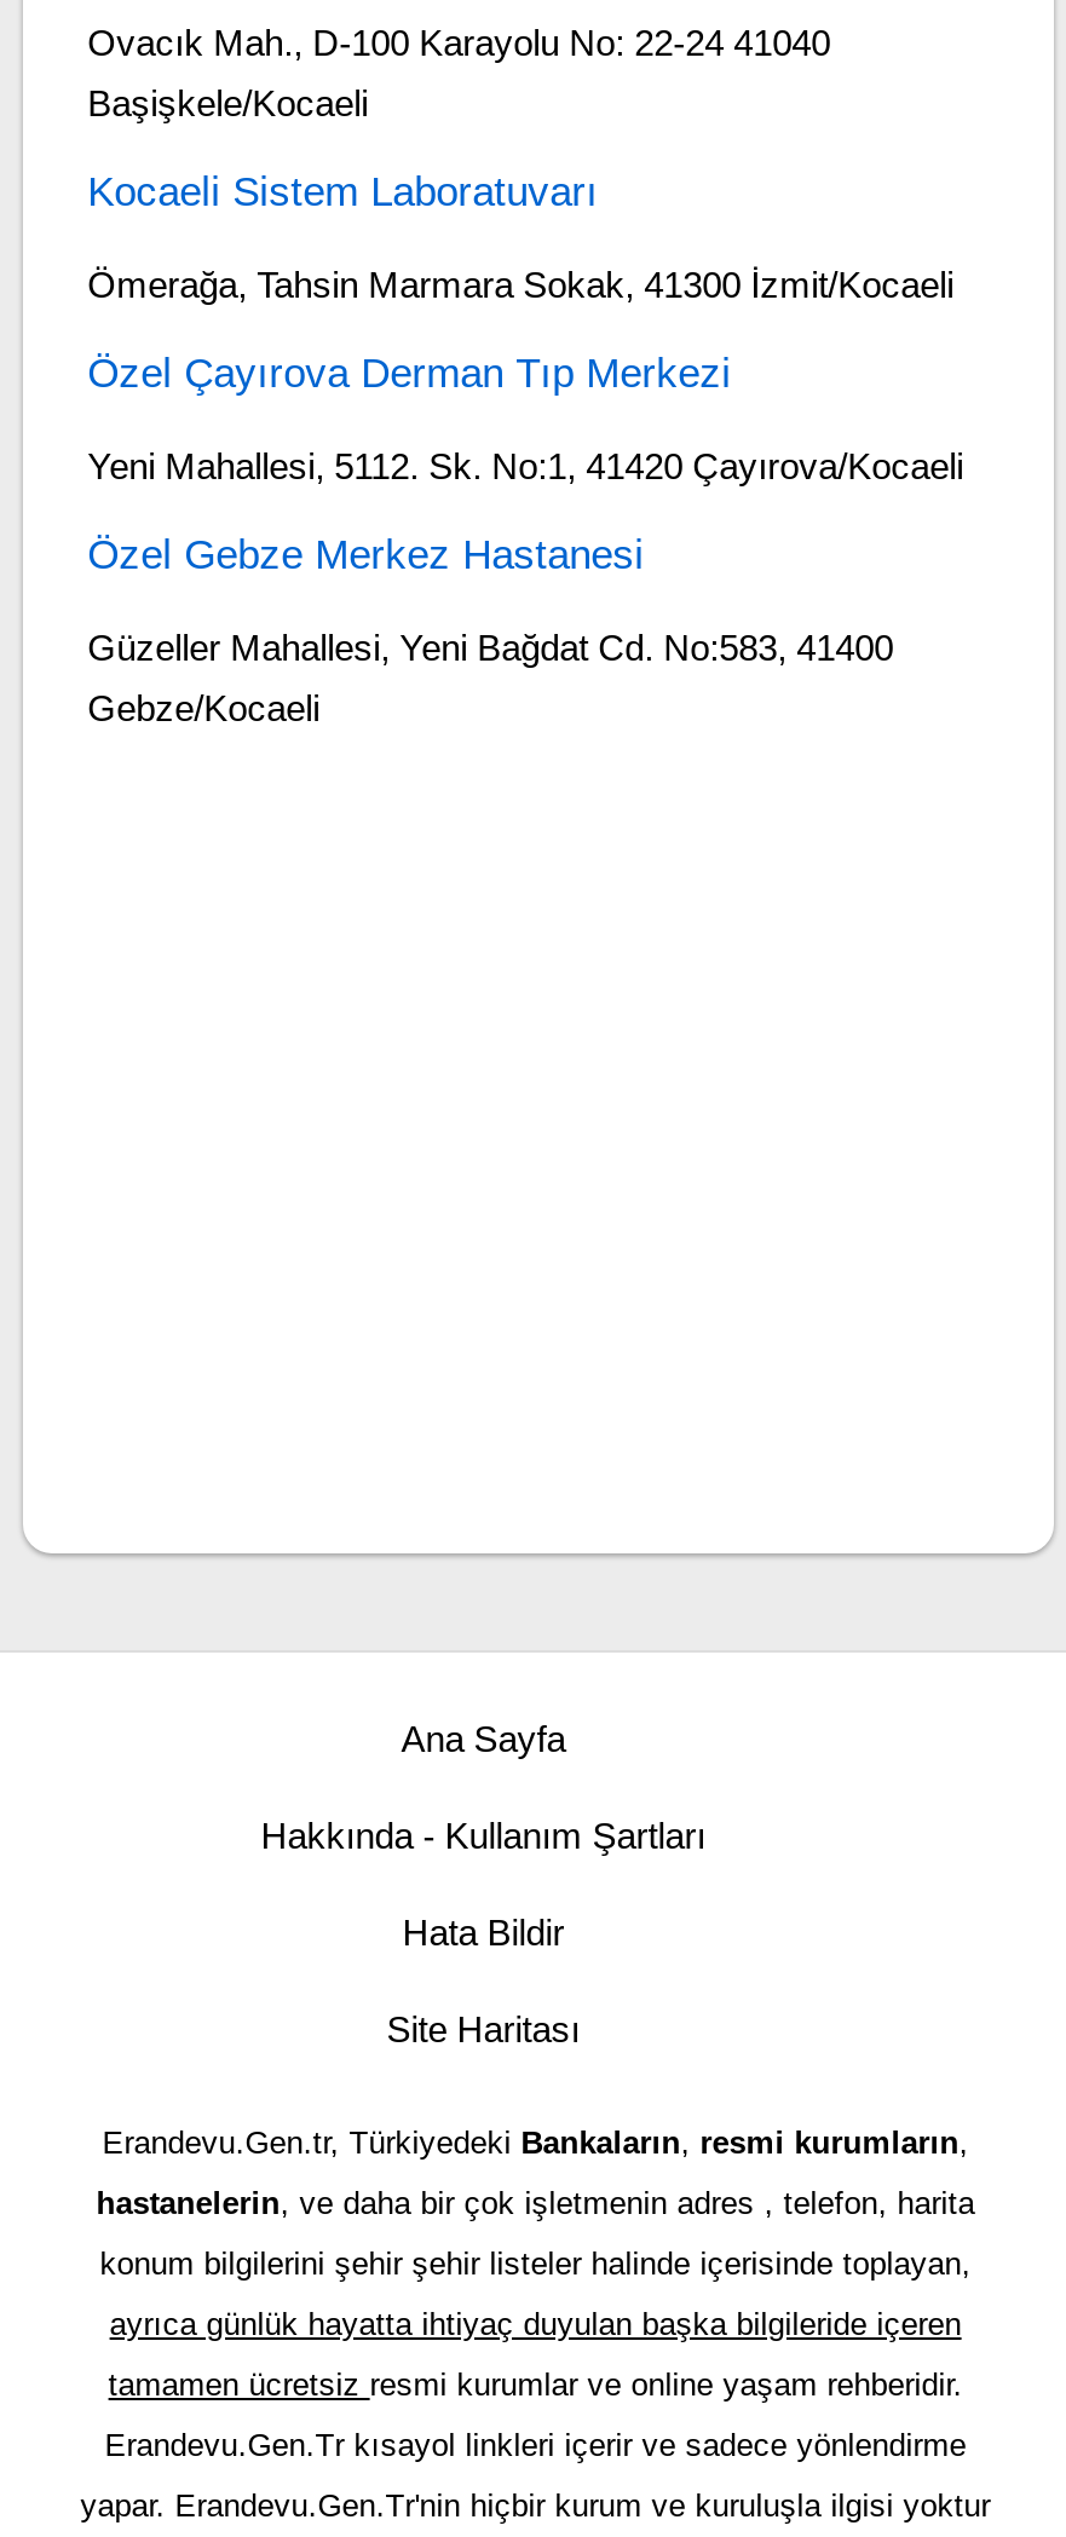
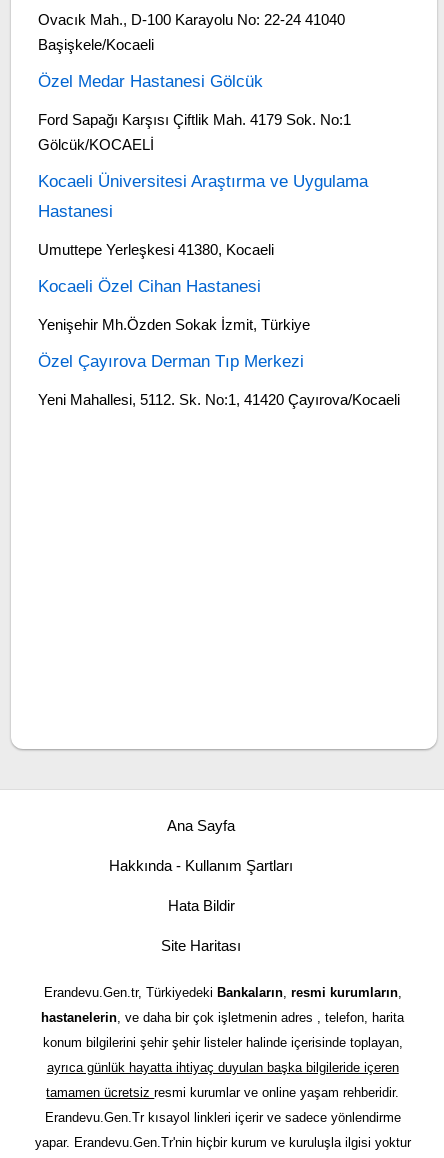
- Kocaeli Sistem Laboratuvarı
- Ömerağa, Tahsin Marmara Sokak, 41300 İzmit/Kocaeli
+ Özel Medar Hastanesi Gölcük
+ Ford Sapağı Karşısı Çiftlik Mah. 4179 Sok. No:1
+ Gölcük/KOCAELİ
+ Kocaeli Üniversitesi Araştırma ve Uygulama
+ Hastanesi
+ Umuttepe Yerleşkesi 41380, Kocaeli
+ Kocaeli Özel Cihan Hastanesi
+ Yenişehir Mh.Özden Sokak İzmit, Türkiye

moved down: Özel Çayırova Derman Tıp Merkezi | Yeni Mahallesi, 5112. Sk. No:1, 41420 Çayırova/Kocaeli

- Özel Gebze Merkez Hastanesi
- Güzeller Mahallesi, Yeni Bağdat Cd. No:583, 41400
- Gebze/Kocaeli
